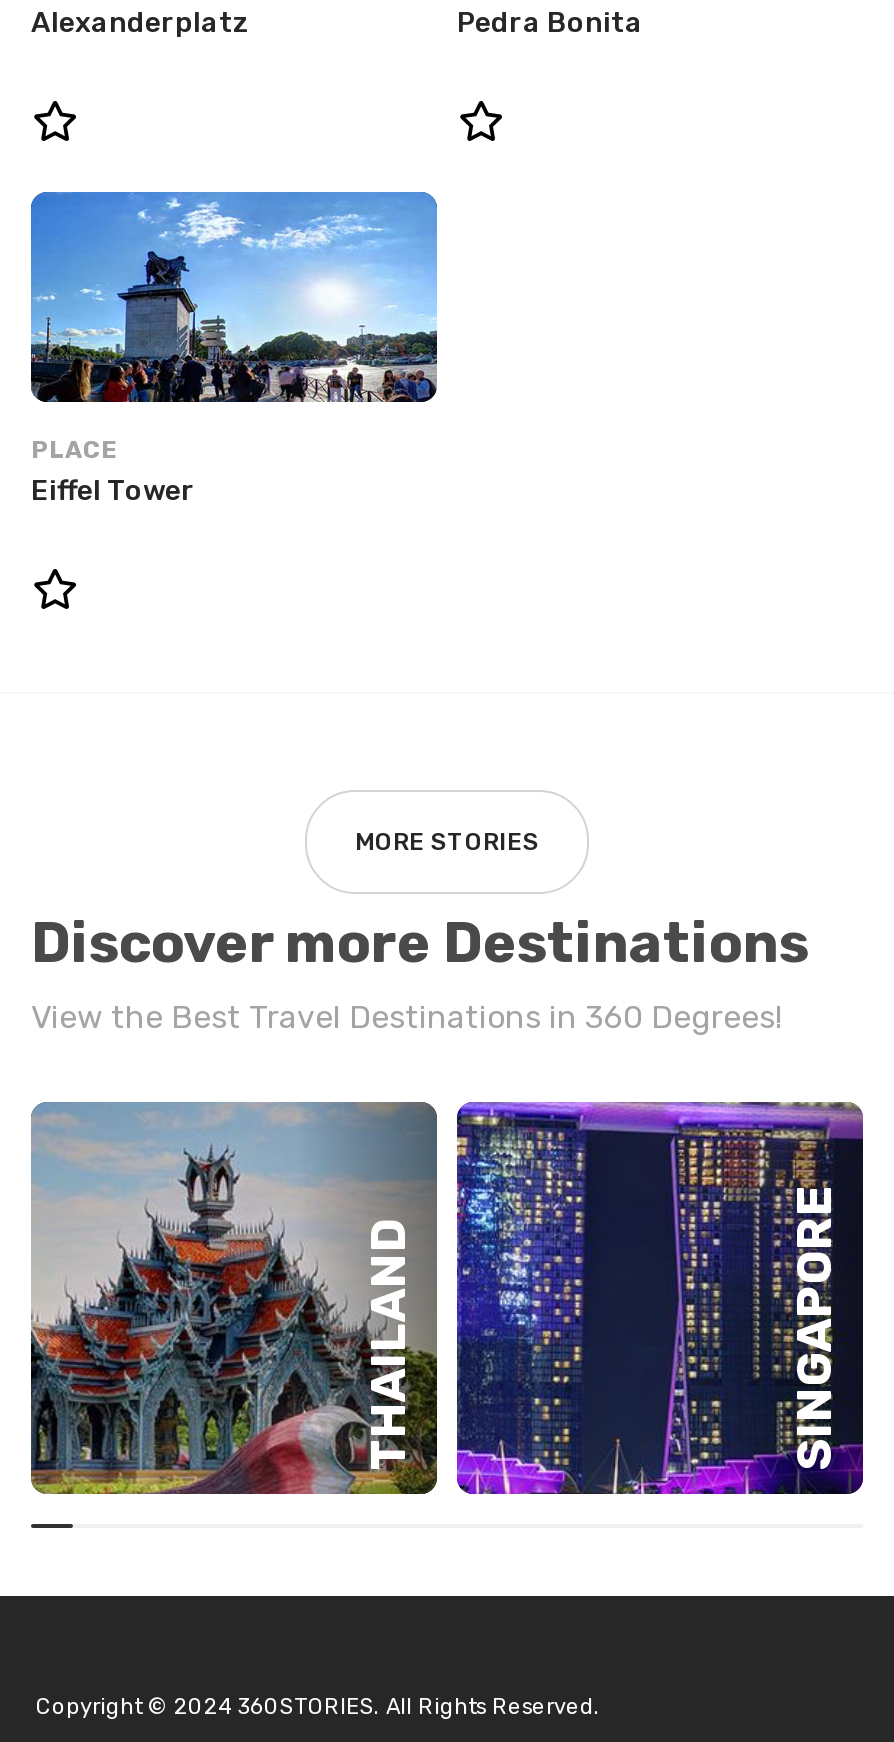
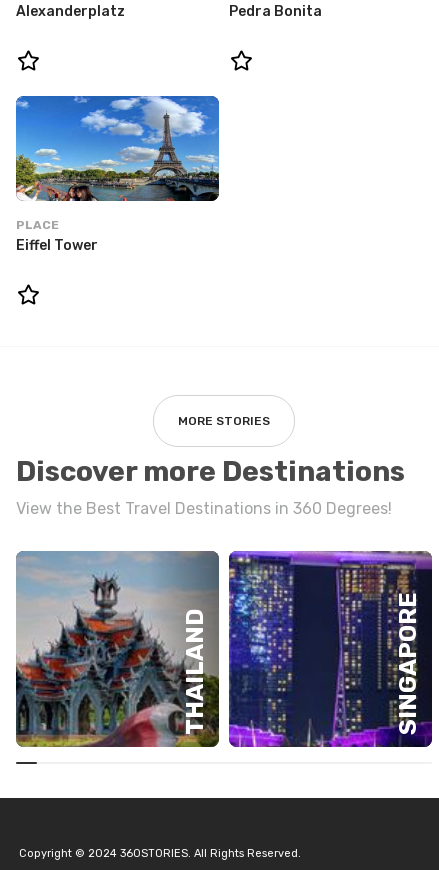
- [image]
+ [image]
